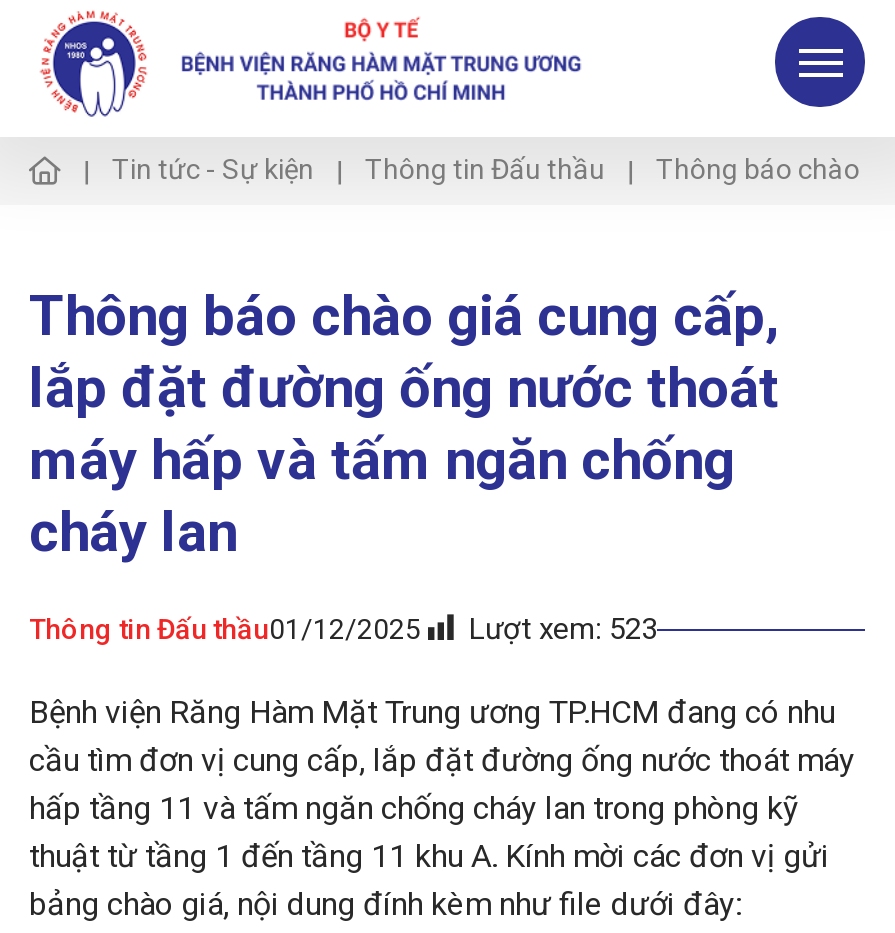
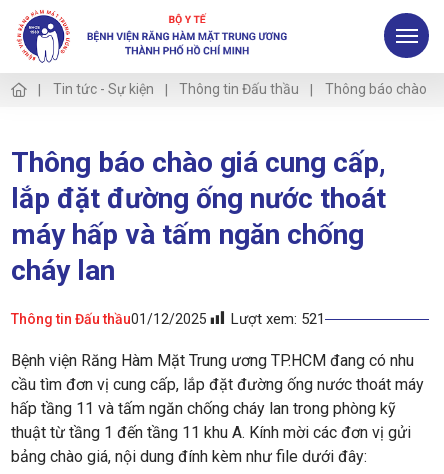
- Thông tin Đấu thầu01/12/2025 Lượt xem: 523
+ Thông tin Đấu thầu01/12/2025 Lượt xem: 521
